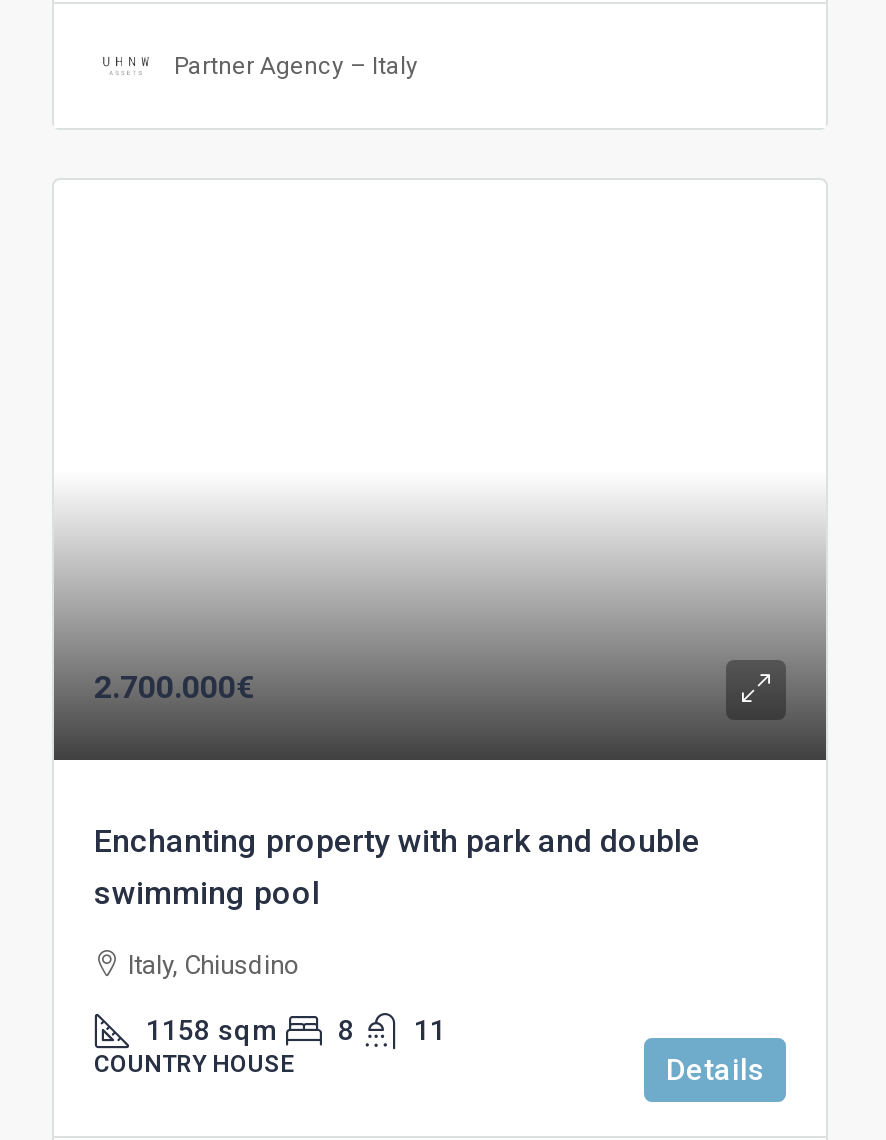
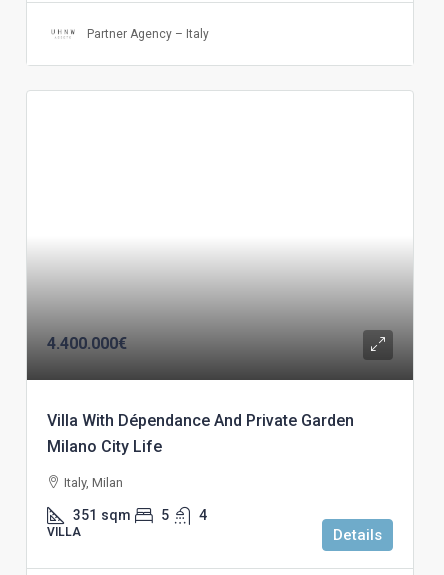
- 2.700.000€
+ 4.400.000€

- Enchanting property with park and double
- swimming pool
+ Villa With Dépendance And Private Garden
+ Milano City Life

- Italy, Chiusdino
+ Italy, Milan

- 1158 sqm
- 8
- 11
- COUNTRY HOUSE
+ 351 sqm
+ 5
+ 4
+ VILLA
